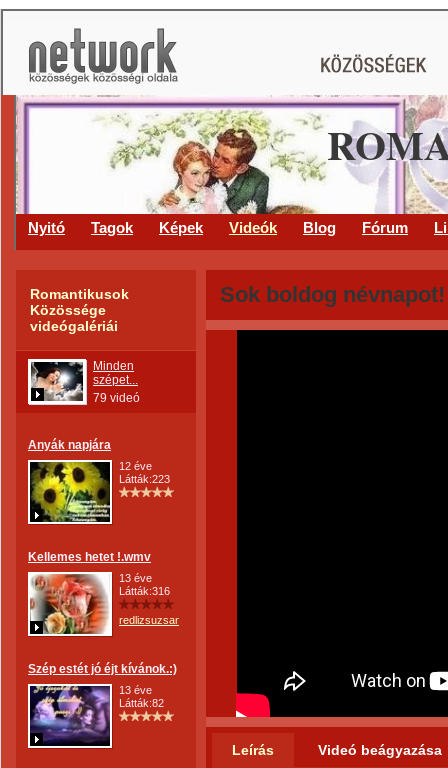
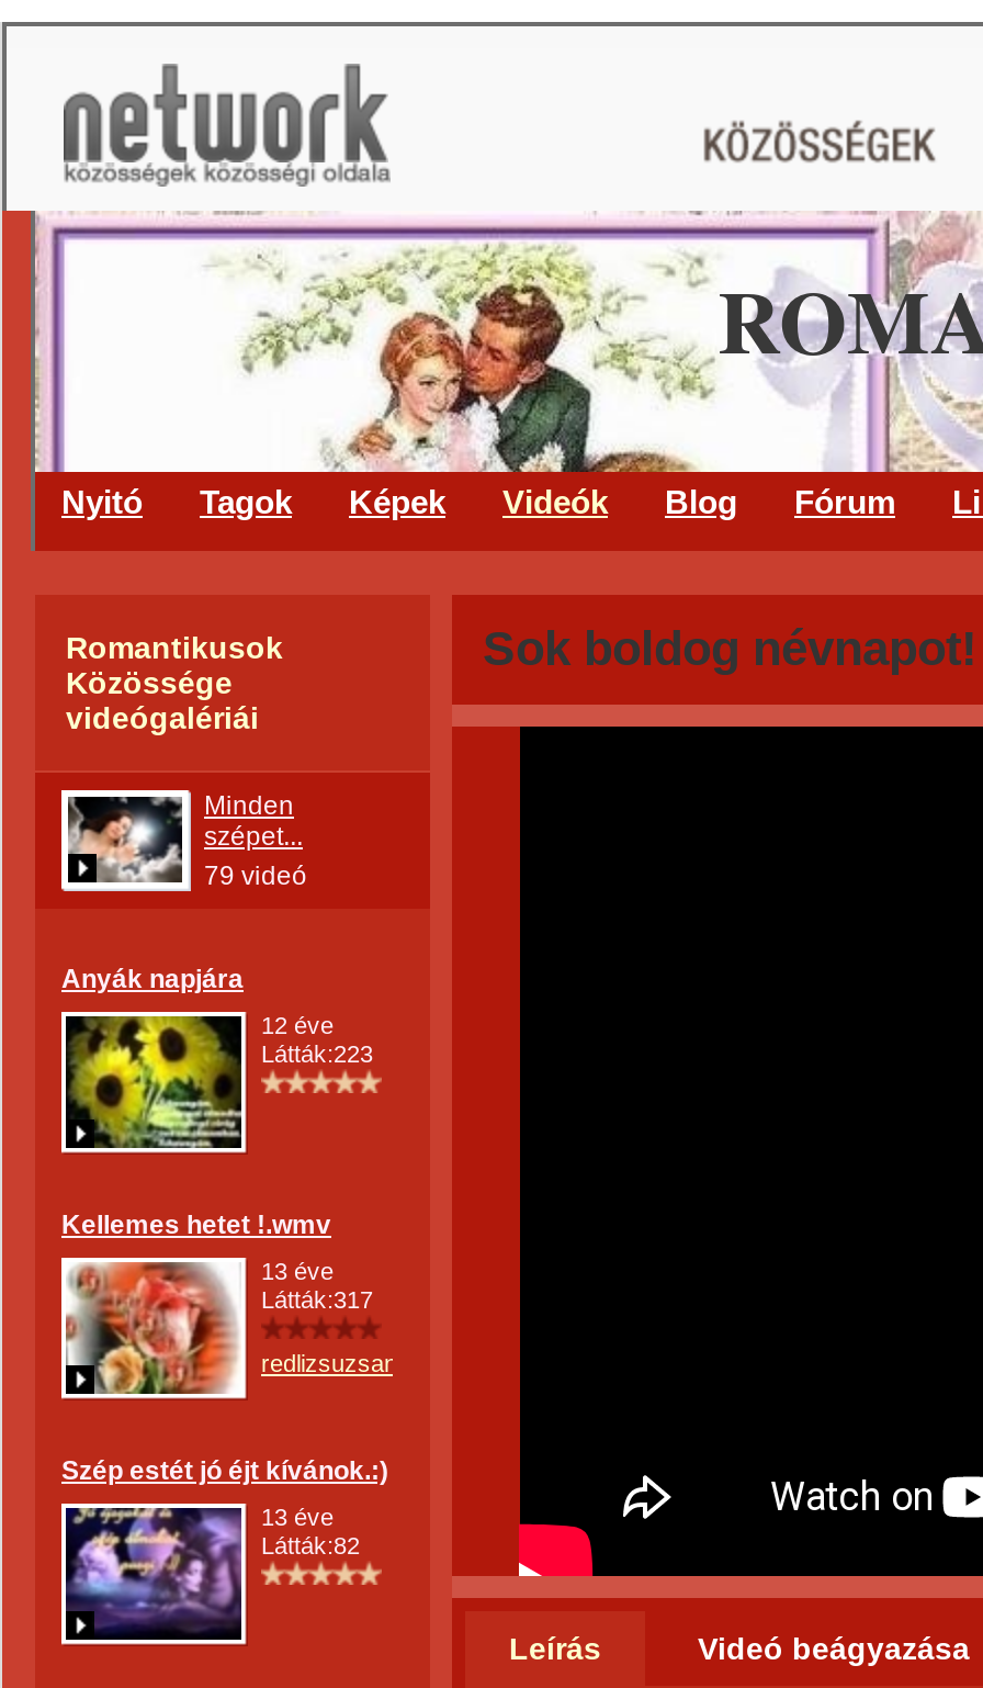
- Látták:316
+ Látták:317
